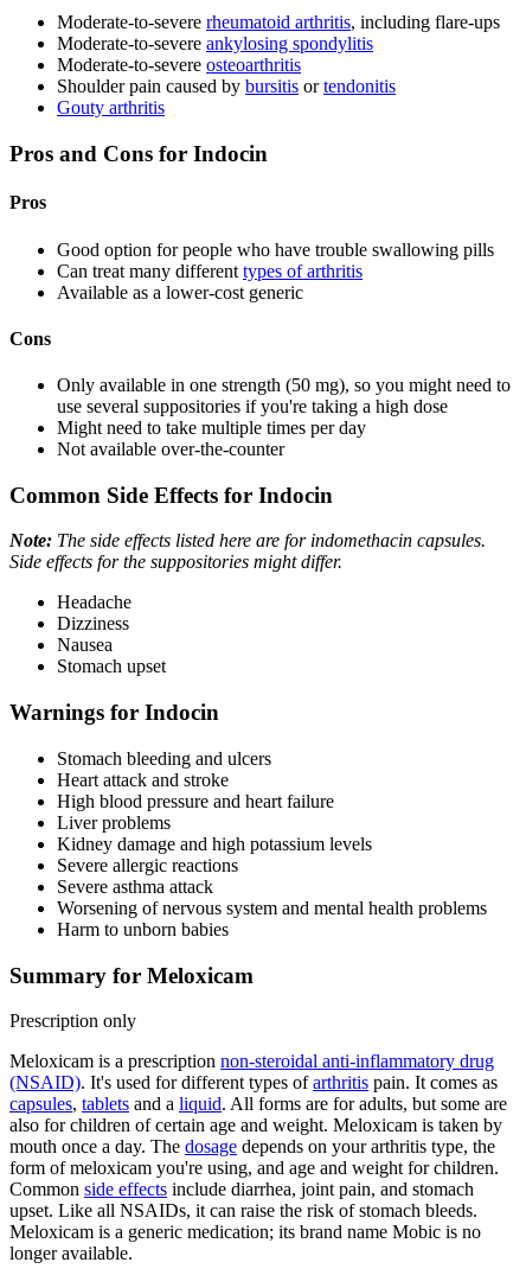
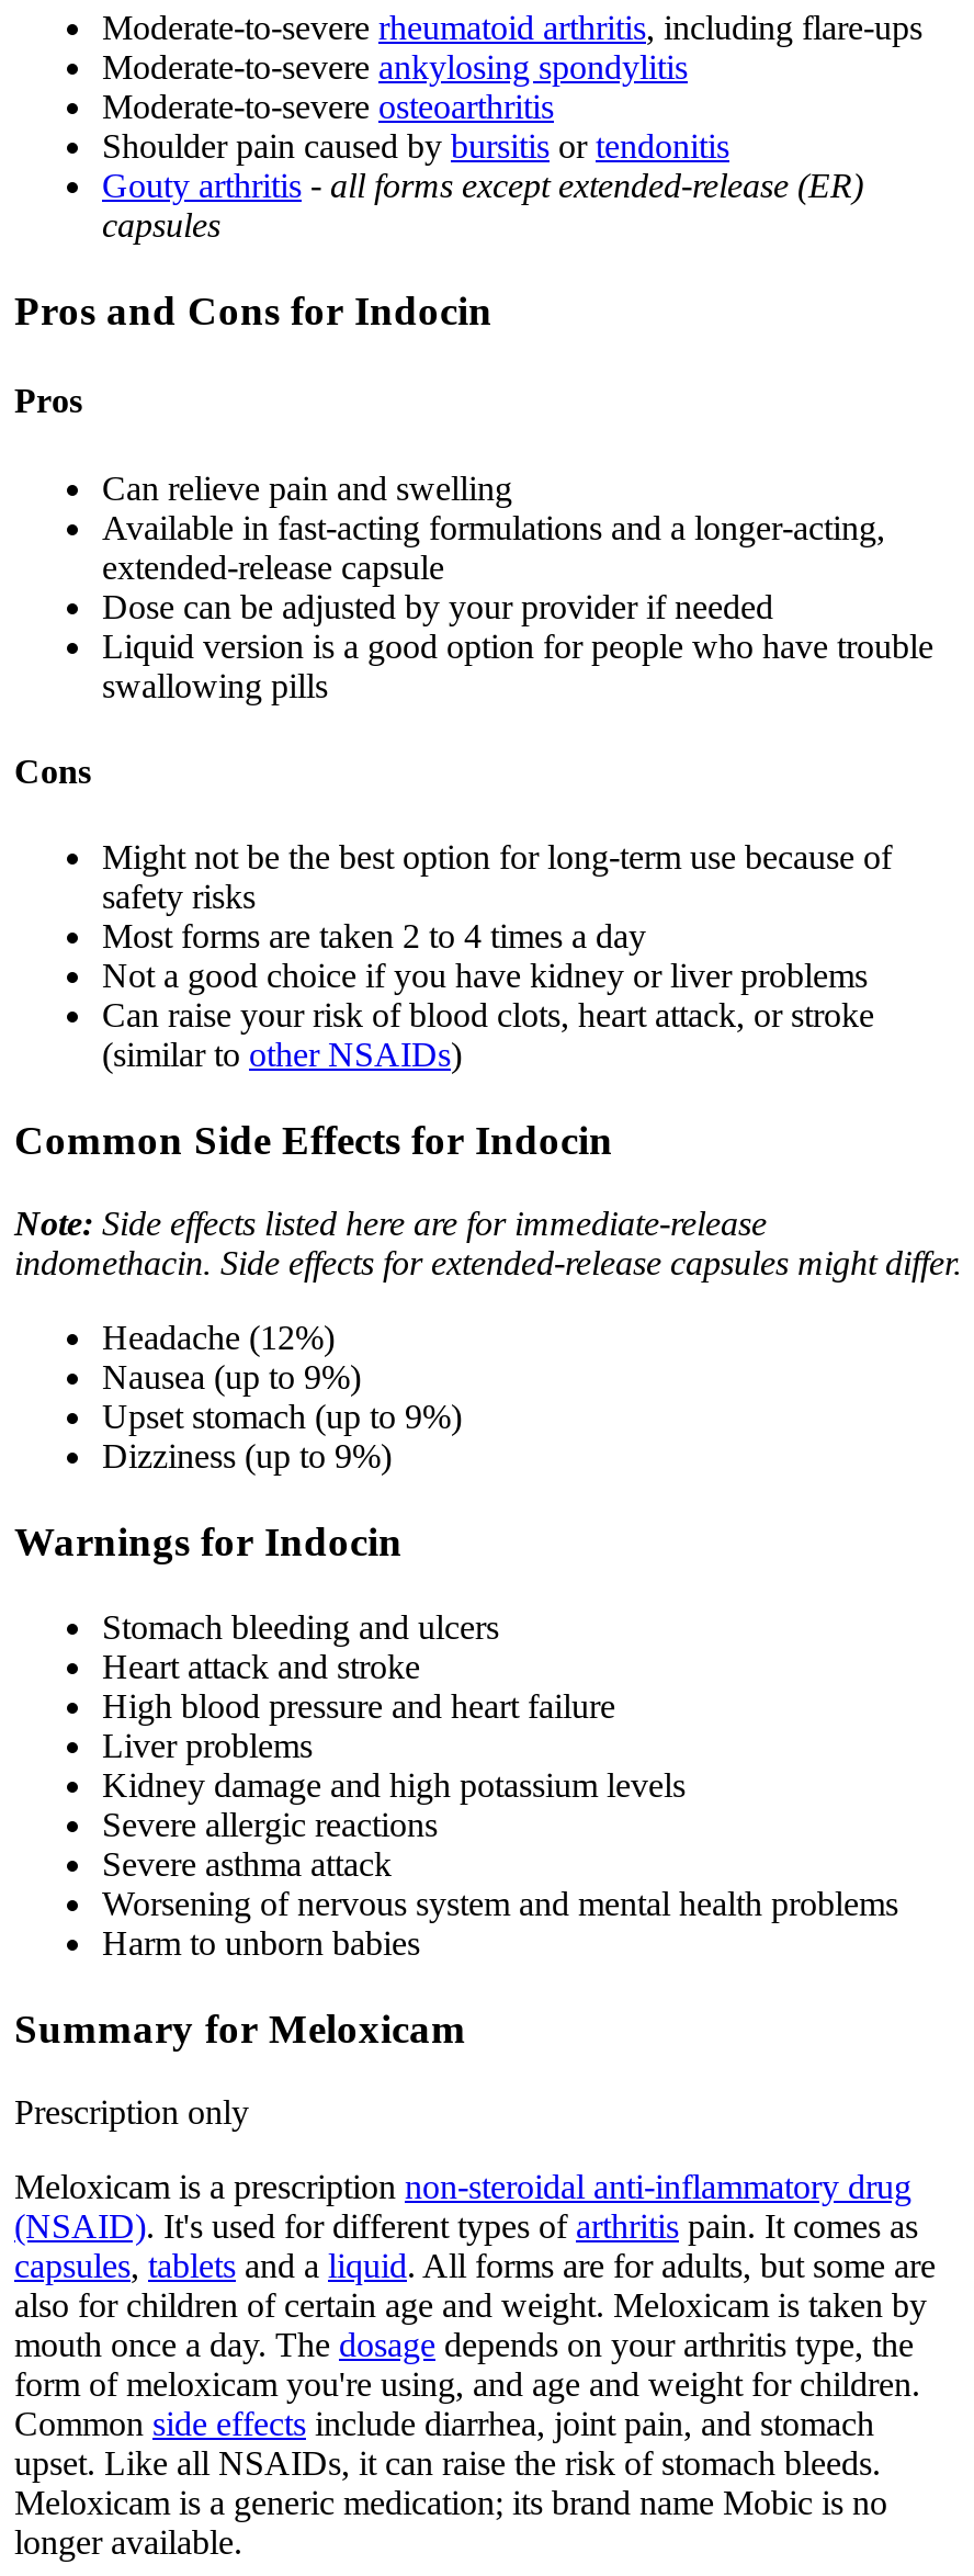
- Gouty arthritis
+ Gouty arthritis - all forms except extended-release (ER)
+ capsules

- Good option for people who have trouble swallowing pills
- Can treat many different types of arthritis
- Available as a lower-cost generic
+ Can relieve pain and swelling
+ Available in fast-acting formulations and a longer-acting,
+ extended-release capsule
+ Dose can be adjusted by your provider if needed
+ Liquid version is a good option for people who have trouble
+ swallowing pills

- Only available in one strength (50 mg), so you might need to
- use several suppositories if you're taking a high dose
- Might need to take multiple times per day
- Not available over-the-counter
+ Might not be the best option for long-term use because of
+ safety risks
+ Most forms are taken 2 to 4 times a day
+ Not a good choice if you have kidney or liver problems
+ Can raise your risk of blood clots, heart attack, or stroke
+ (similar toother NSAIDs)

- Note: The side effects listed here are for indomethacin capsules.
- Side effects for the suppositories might differ.
+ Note: Side effects listed here are for immediate-release
+ indomethacin. Side effects for extended-release capsules might differ.

- Headache
- Dizziness
- Nausea
- Stomach upset
+ Headache (12%)
+ Nausea (up to 9%)
+ Upset stomach (up to 9%)
+ Dizziness (up to 9%)
